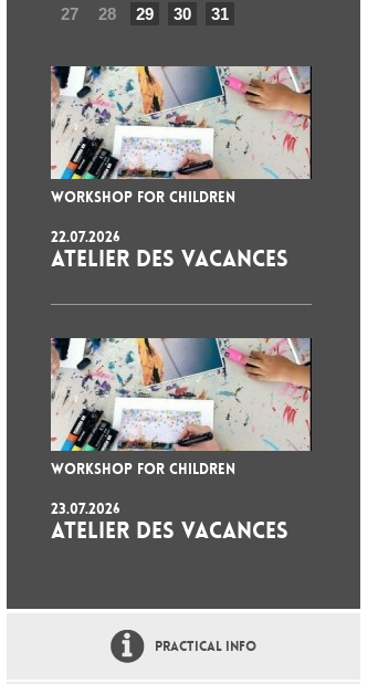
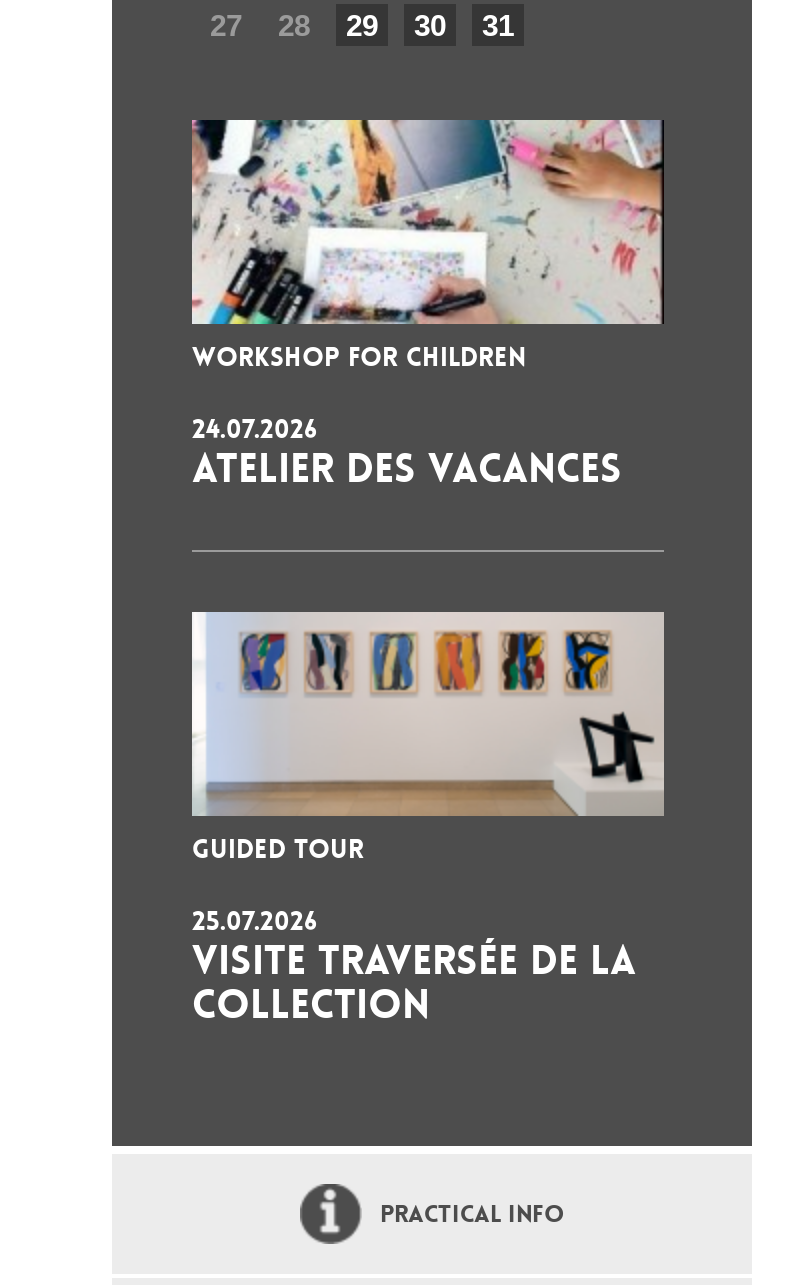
- 22.07.2026
+ 24.07.2026

- [image]
- WORKSHOP FOR CHILDREN
+ [image]
+ GUIDED TOUR

- 23.07.2026
- ATELIER DES VACANCES
+ 25.07.2026
+ VISITE TRAVERSÉE DE LA
+ COLLECTION
